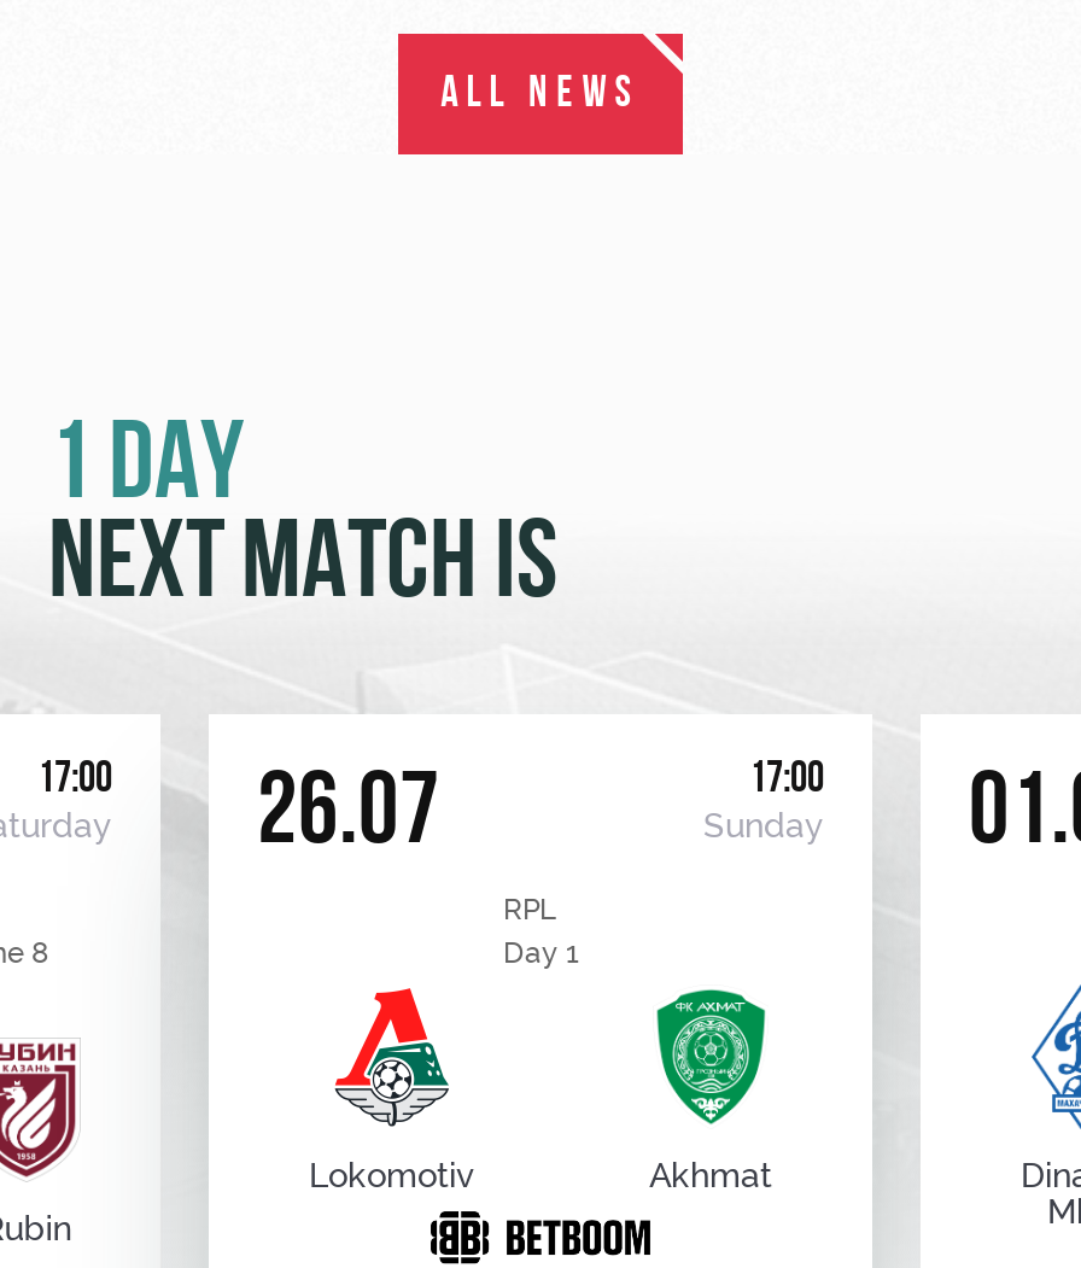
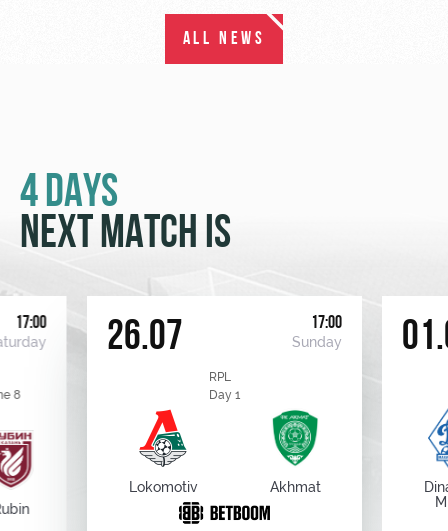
- 1 DAY
+ 4 DAYS
